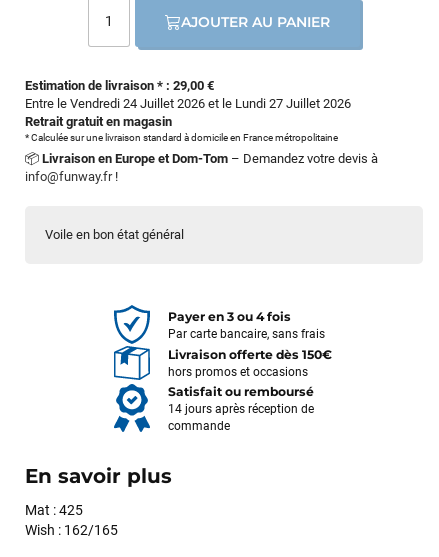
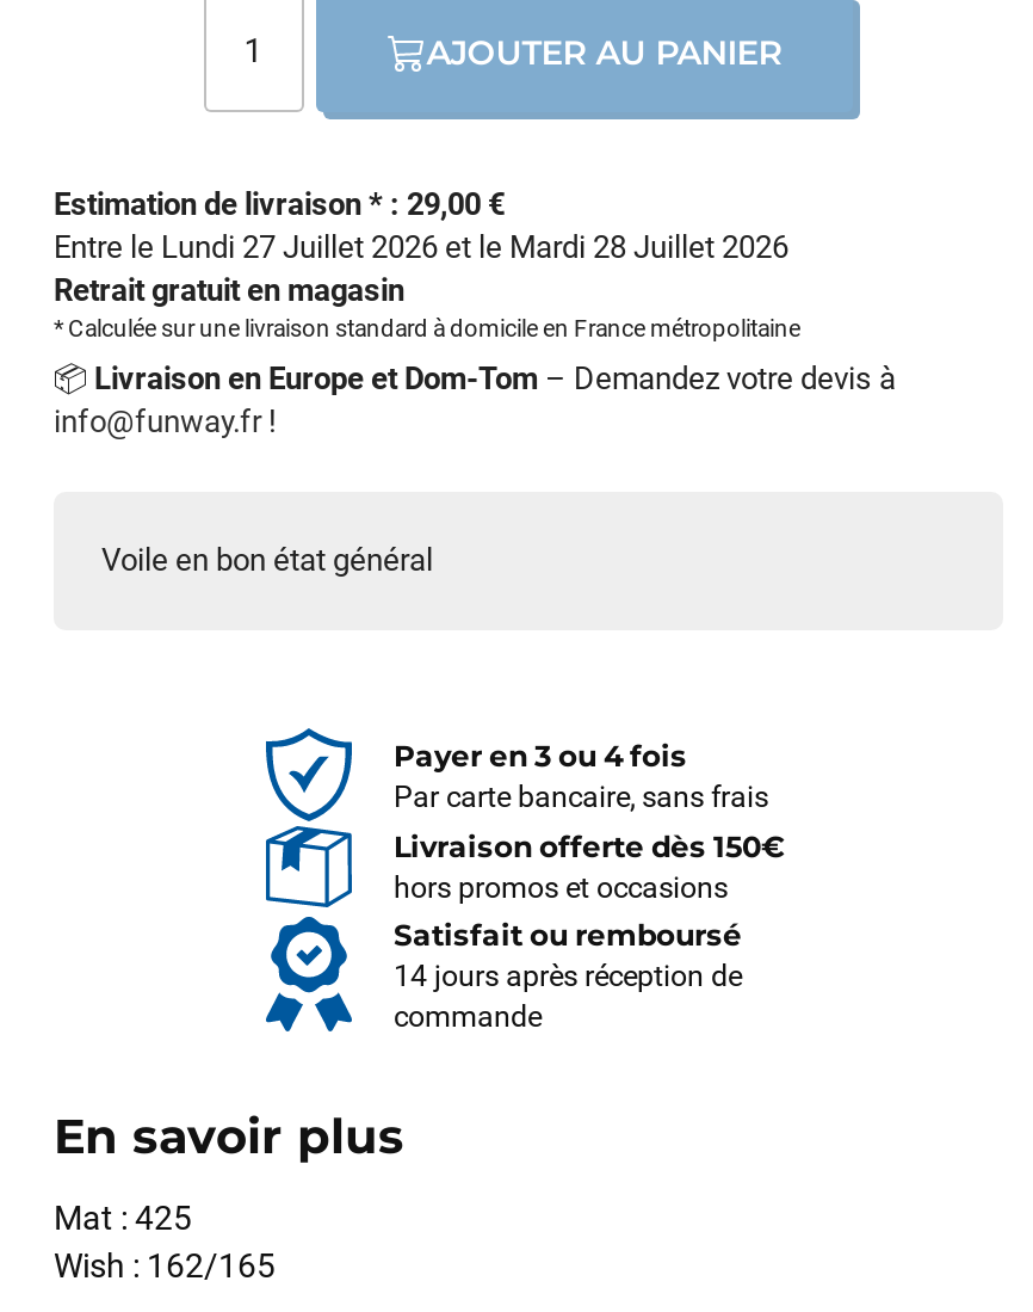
- Entre le Vendredi 24 Juillet 2026 et le Lundi 27 Juillet 2026
+ Entre le Lundi 27 Juillet 2026 et le Mardi 28 Juillet 2026
